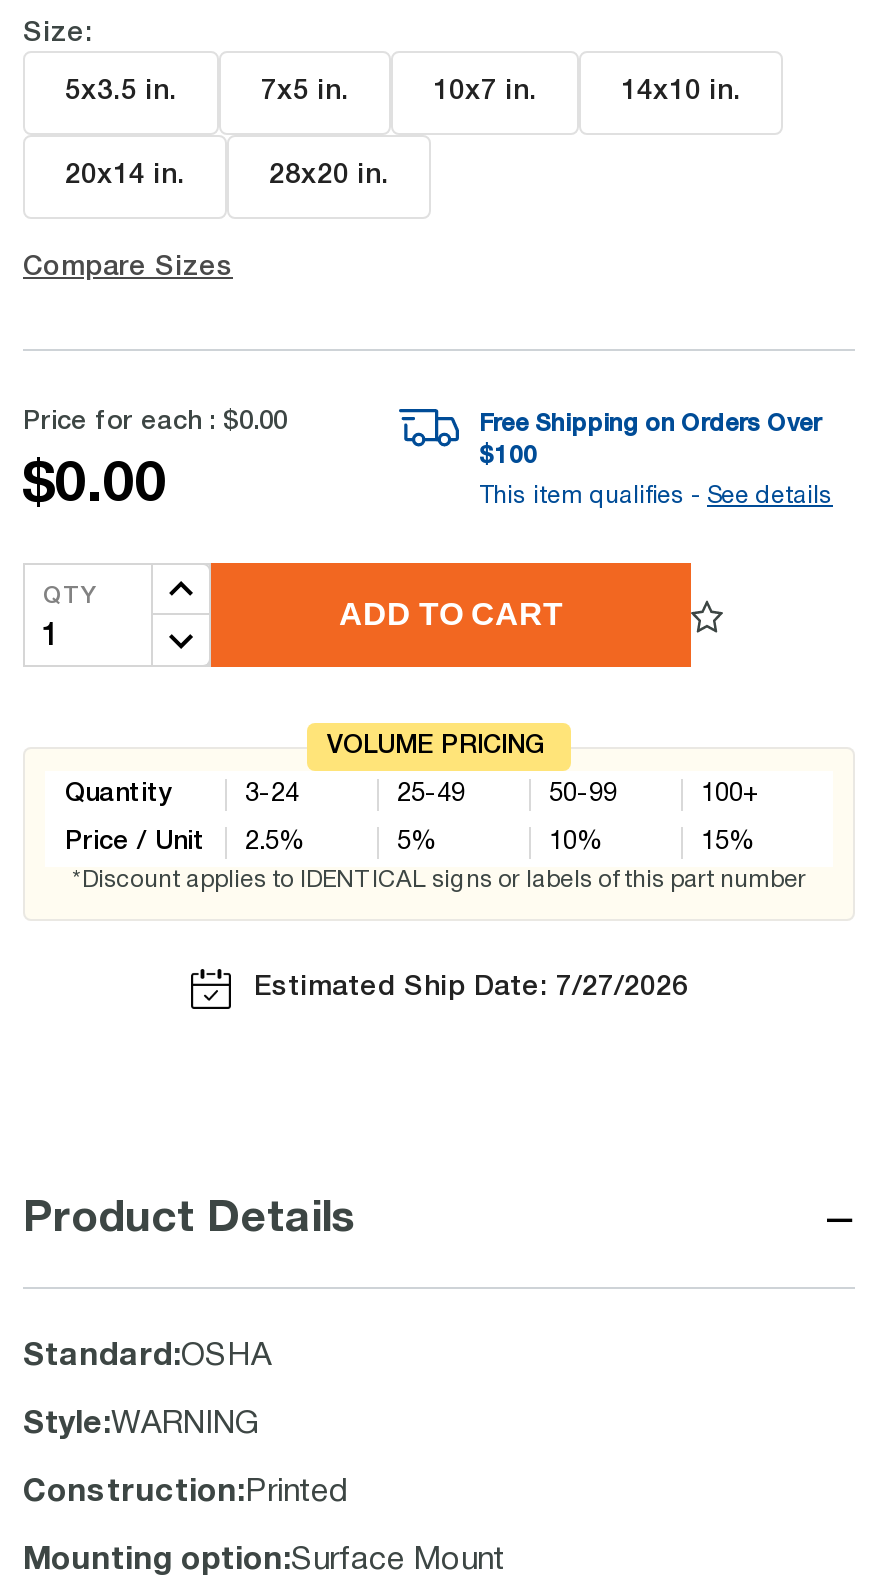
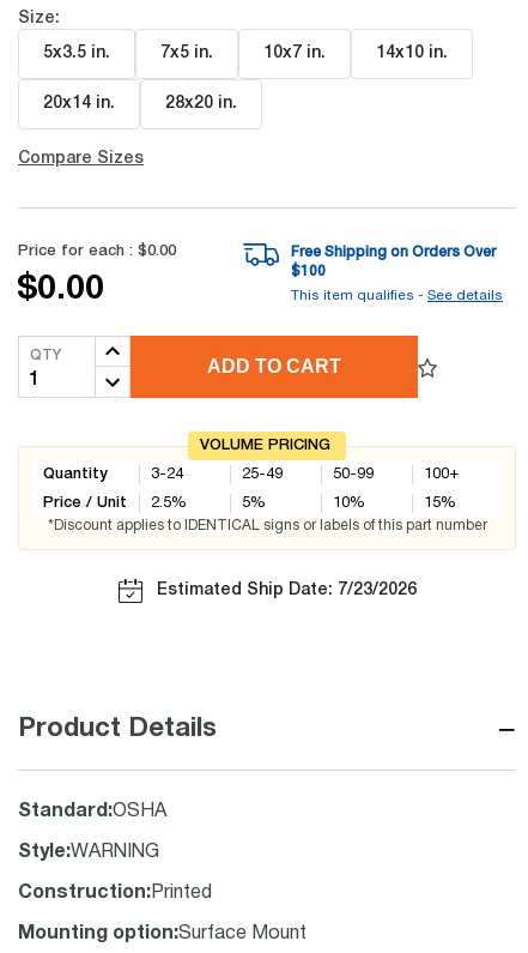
- Estimated Ship Date: 7/27/2026
+ Estimated Ship Date: 7/23/2026
